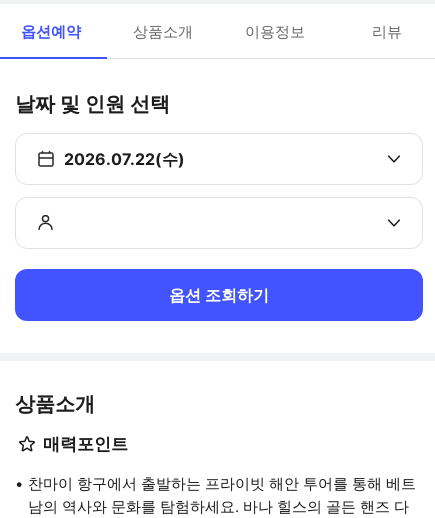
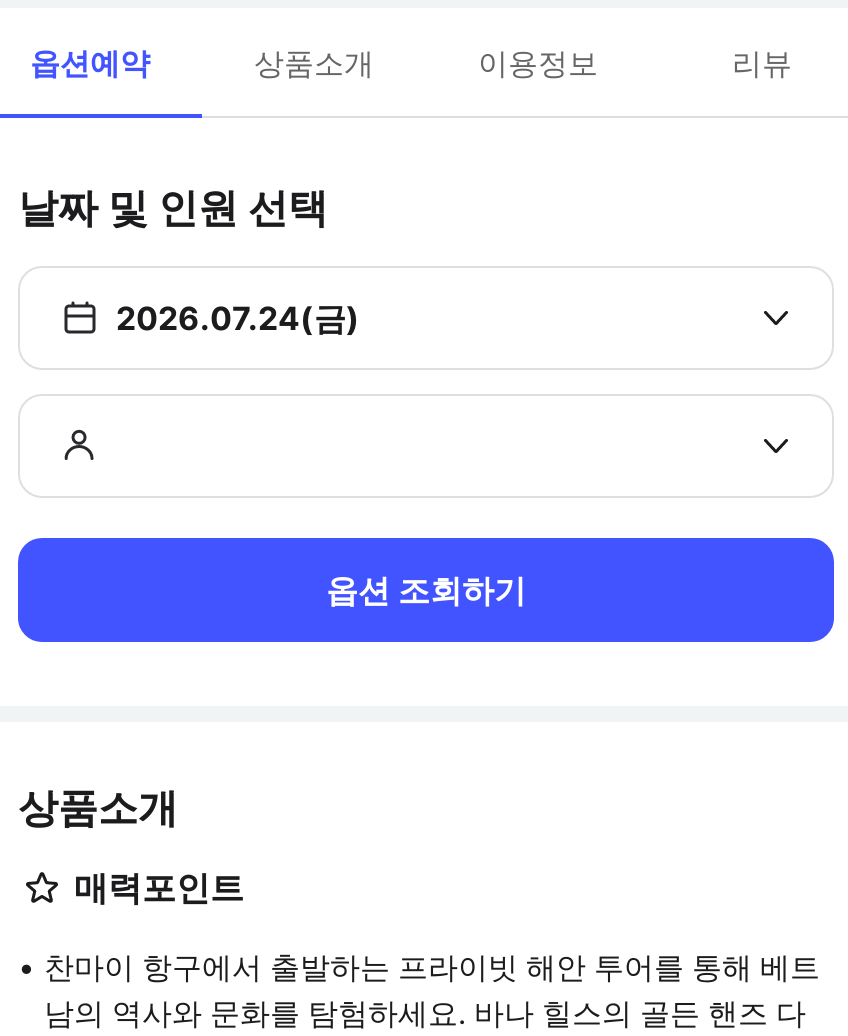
- 2026.07.22(수)
+ 2026.07.24(금)
